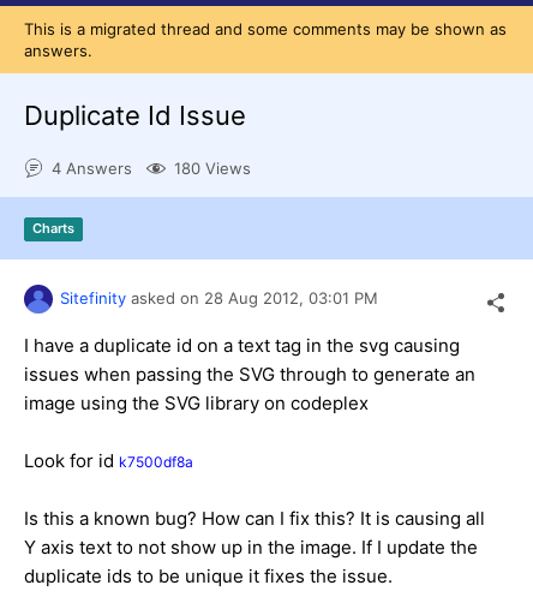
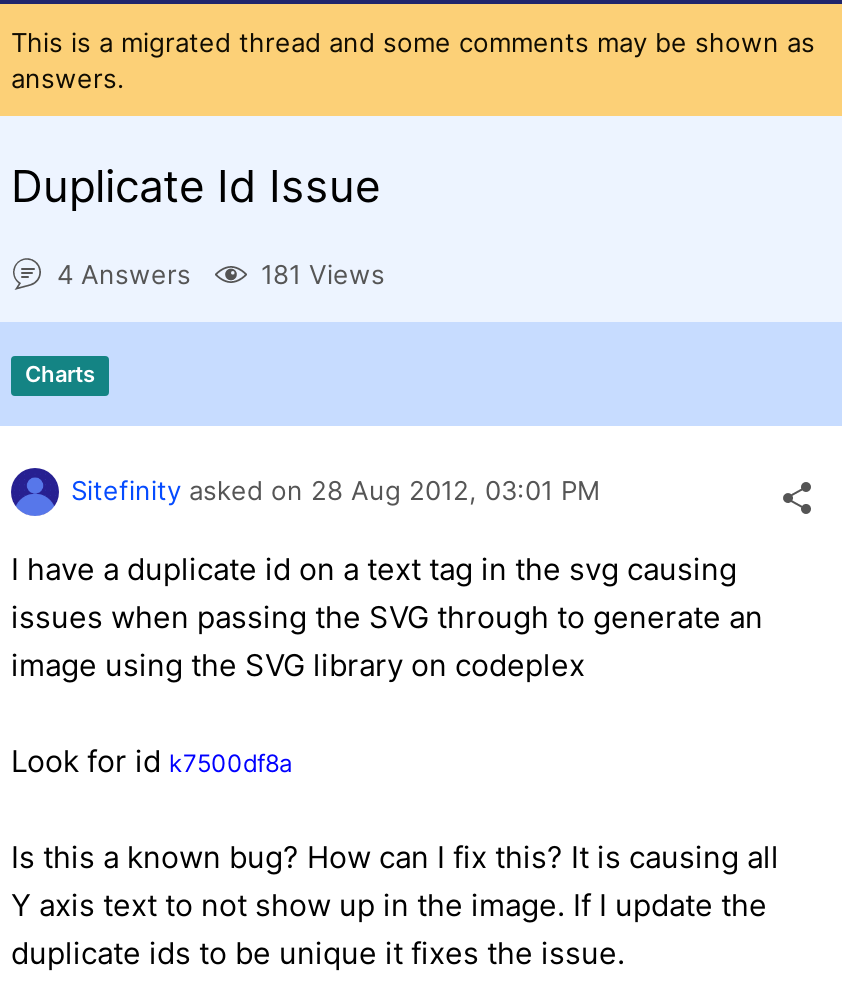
- 180 Views
+ 181 Views
